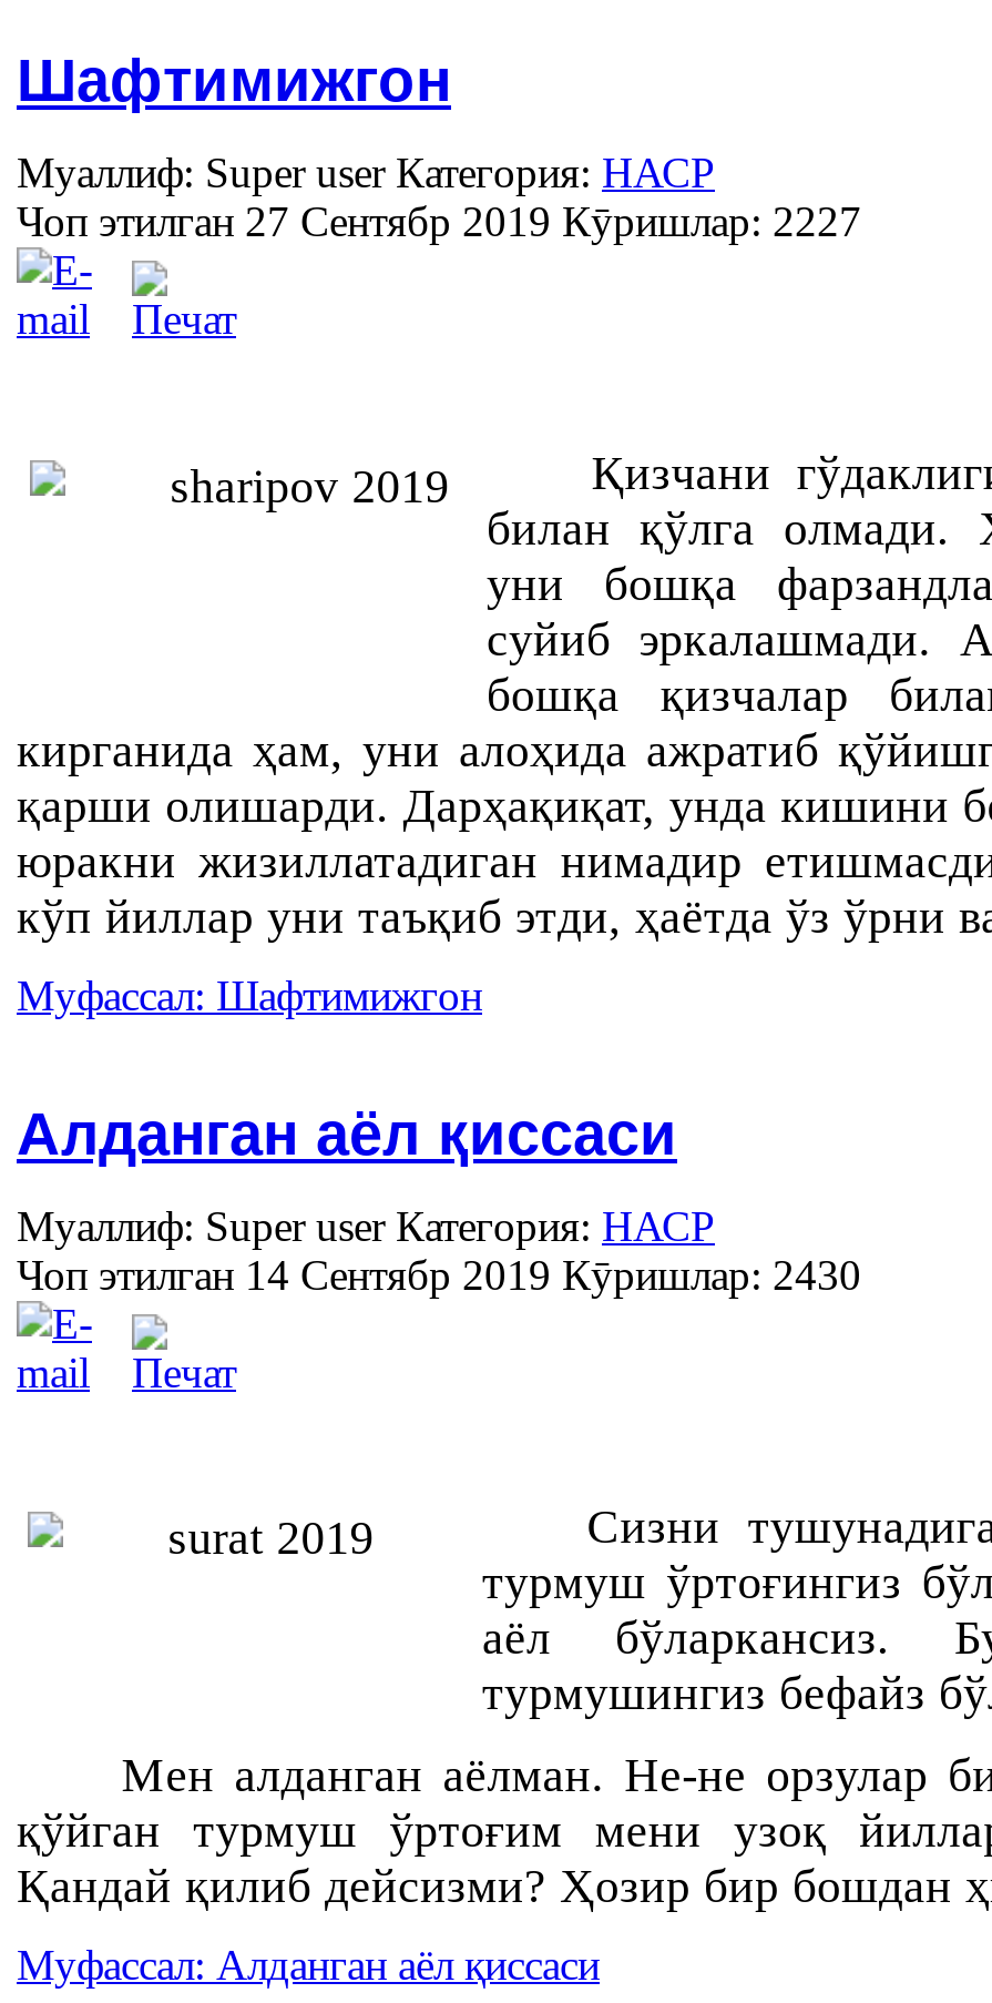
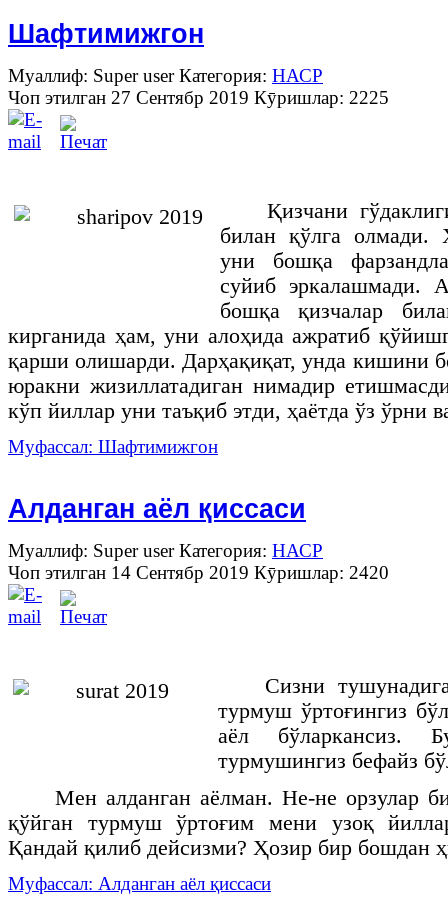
- Чоп этилган 27 Сентябр 2019 Кӯришлар: 2227
+ Чоп этилган 27 Сентябр 2019 Кӯришлар: 2225

- Чоп этилган 14 Сентябр 2019 Кӯришлар: 2430
+ Чоп этилган 14 Сентябр 2019 Кӯришлар: 2420
